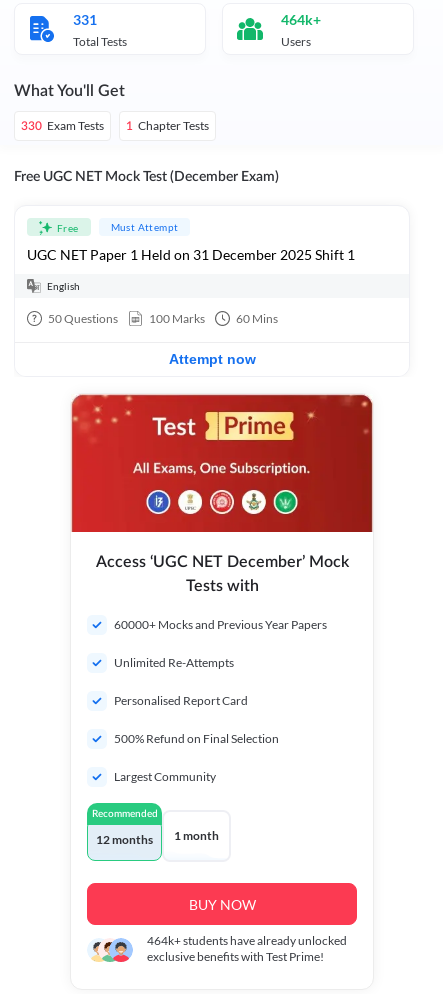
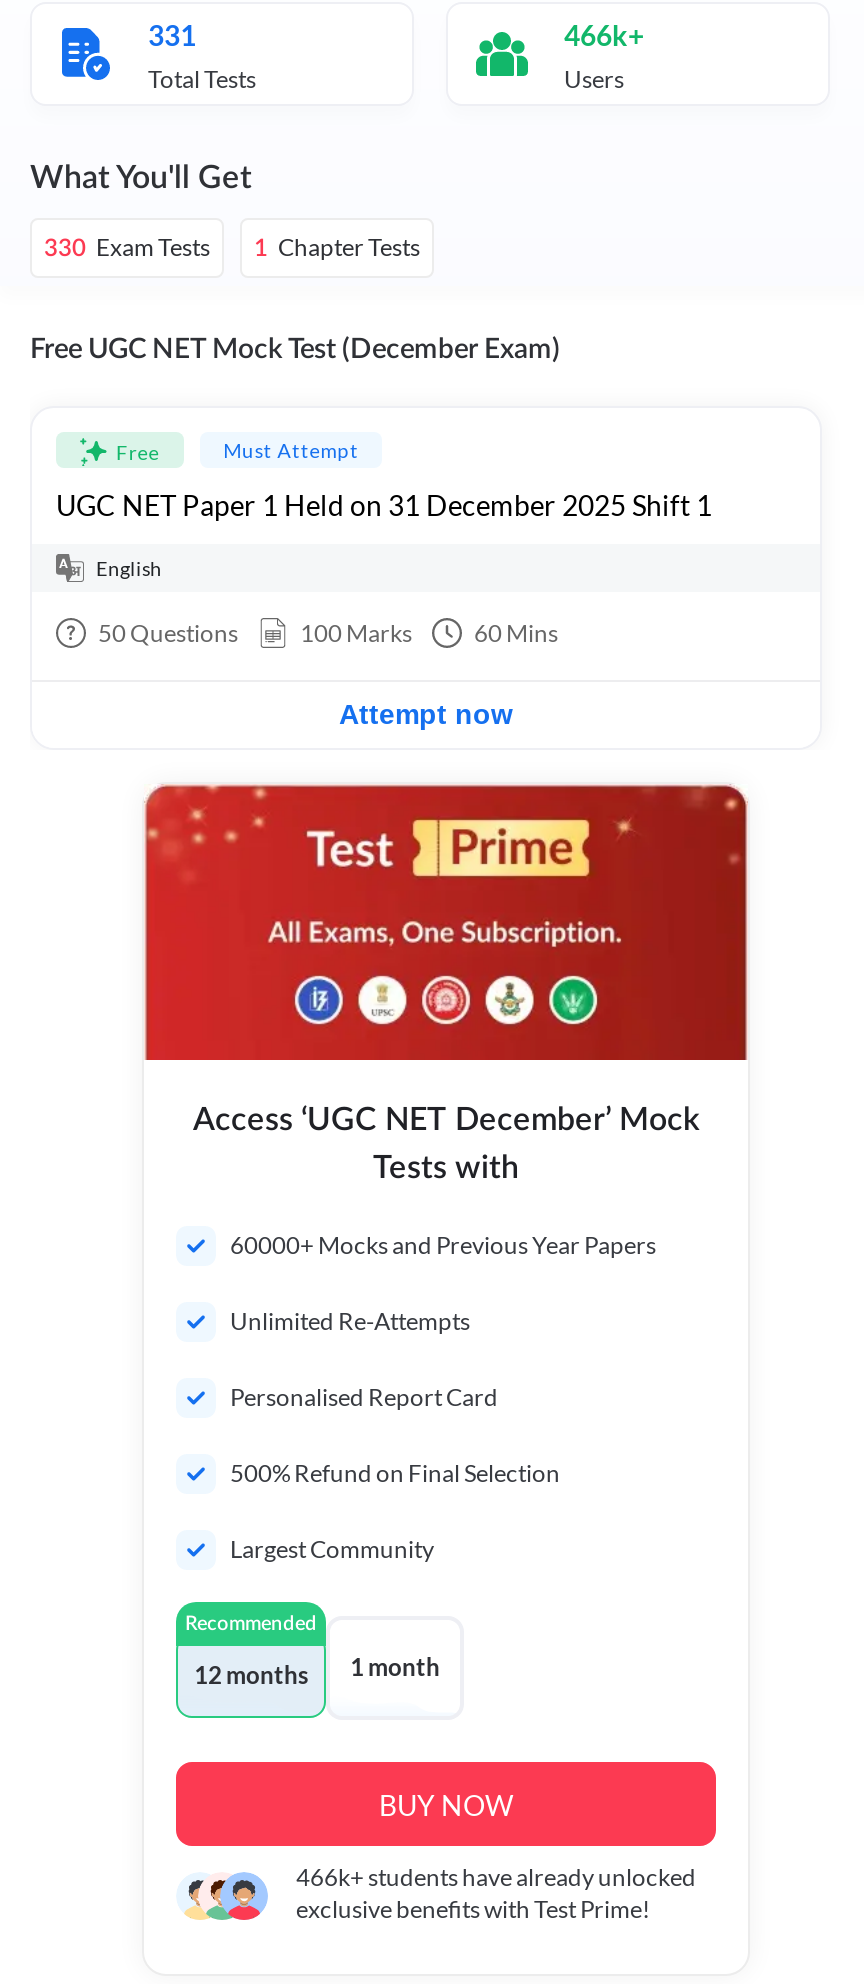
- 464k+
+ 466k+

- 464k+ students have already unlocked
+ 466k+ students have already unlocked
